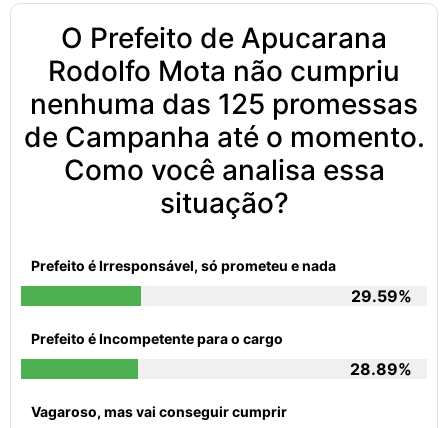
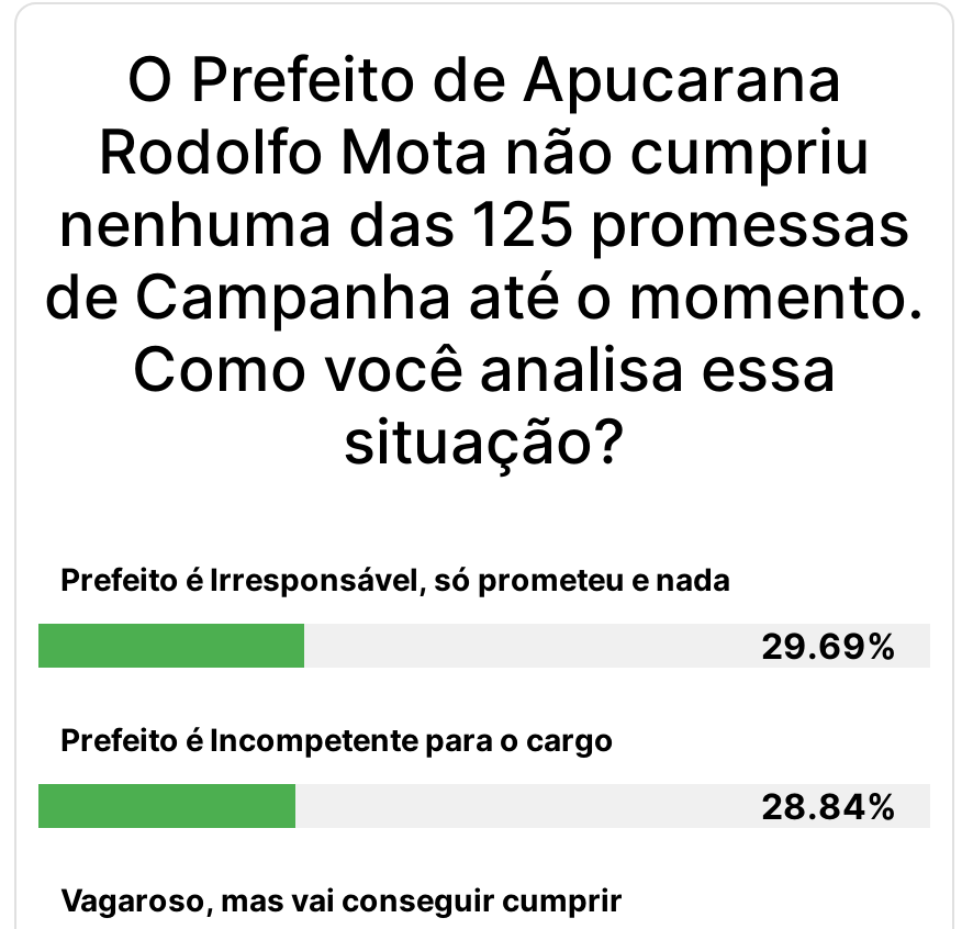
- 29.59%
+ 29.69%

- 28.89%
+ 28.84%
